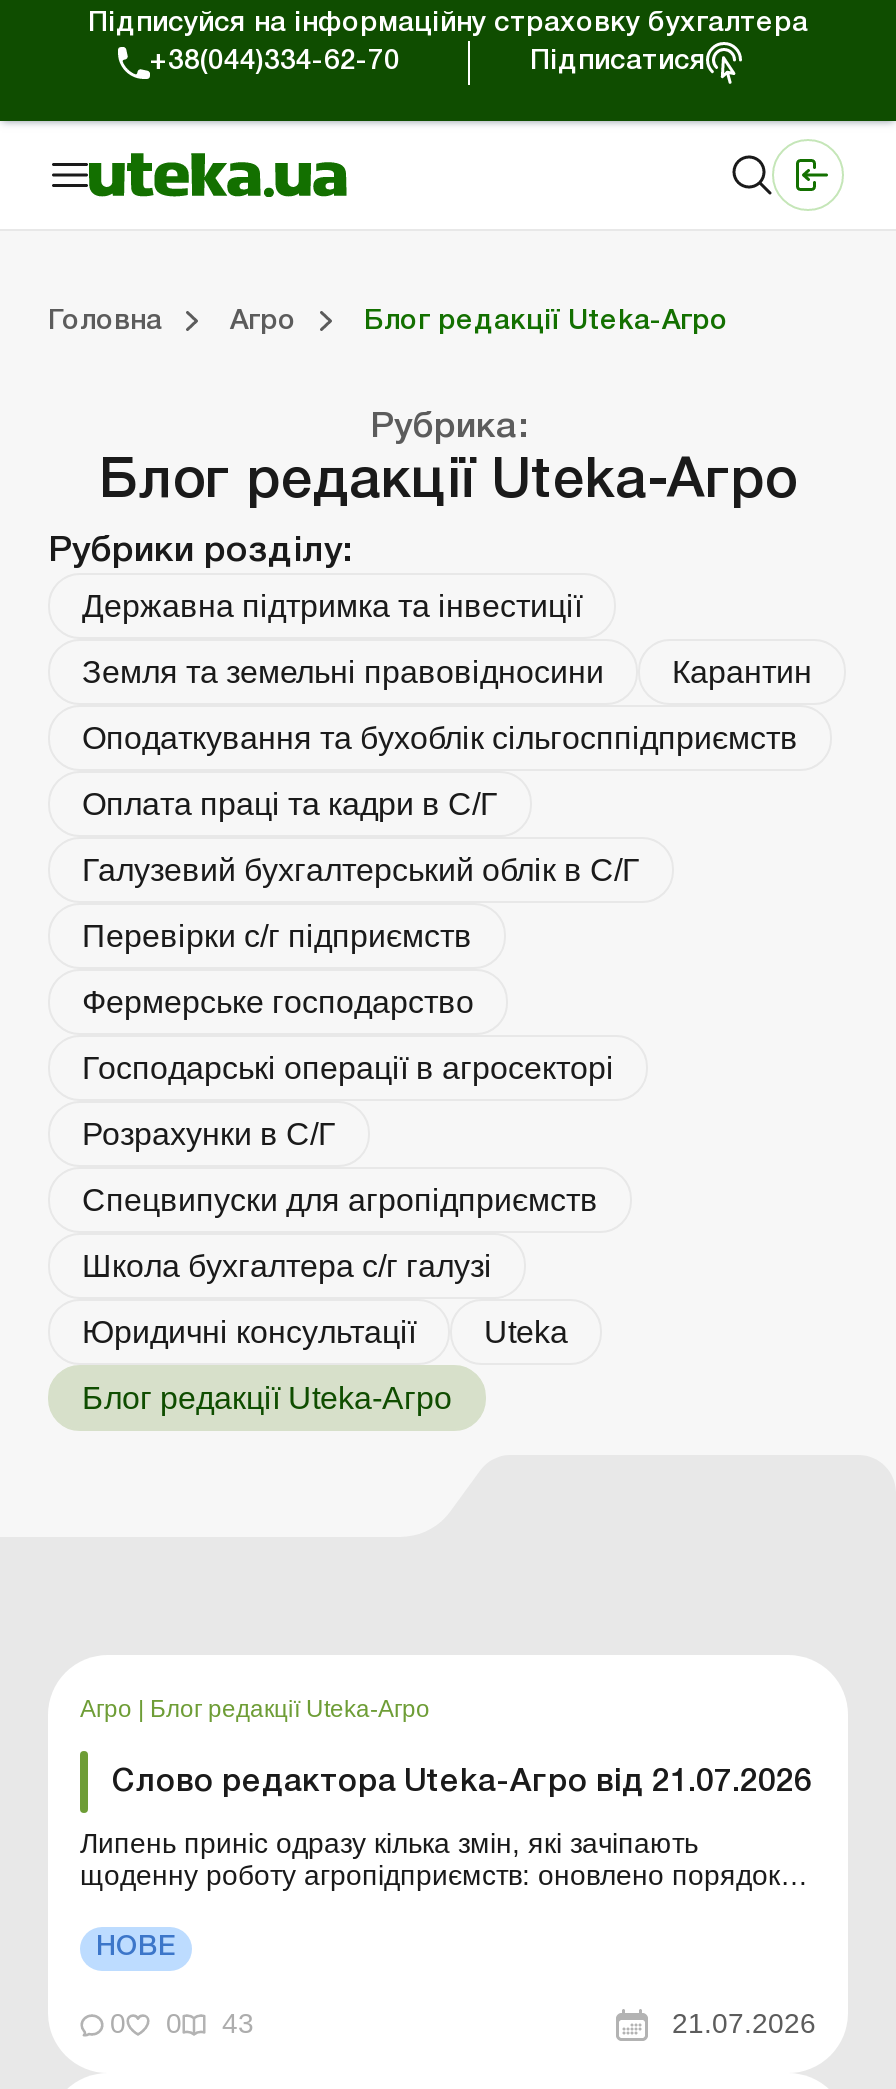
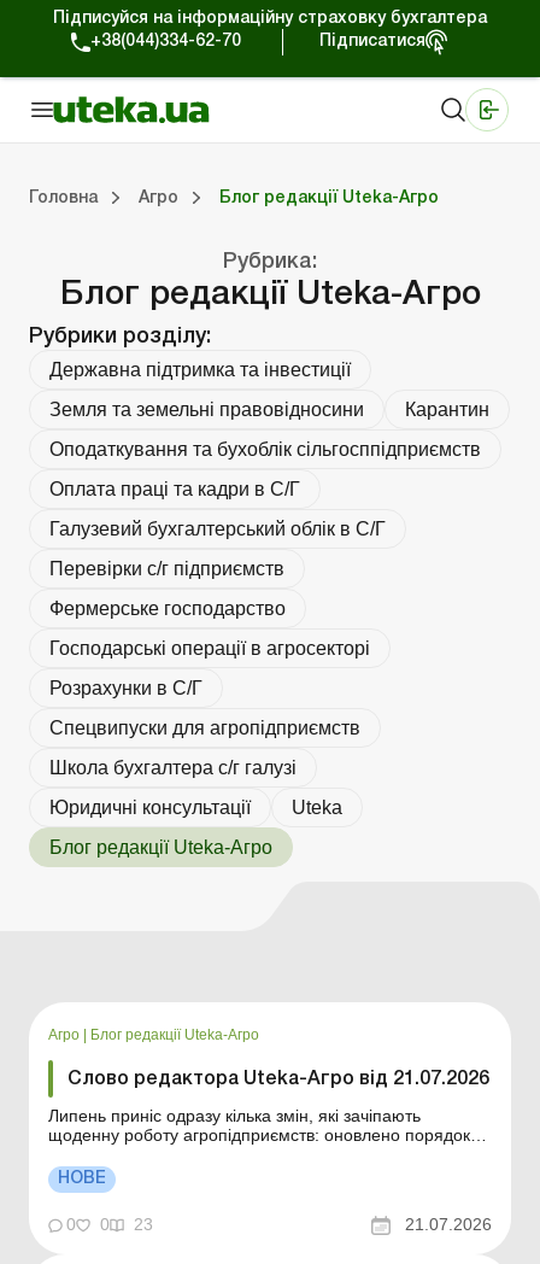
- 43
+ 23
